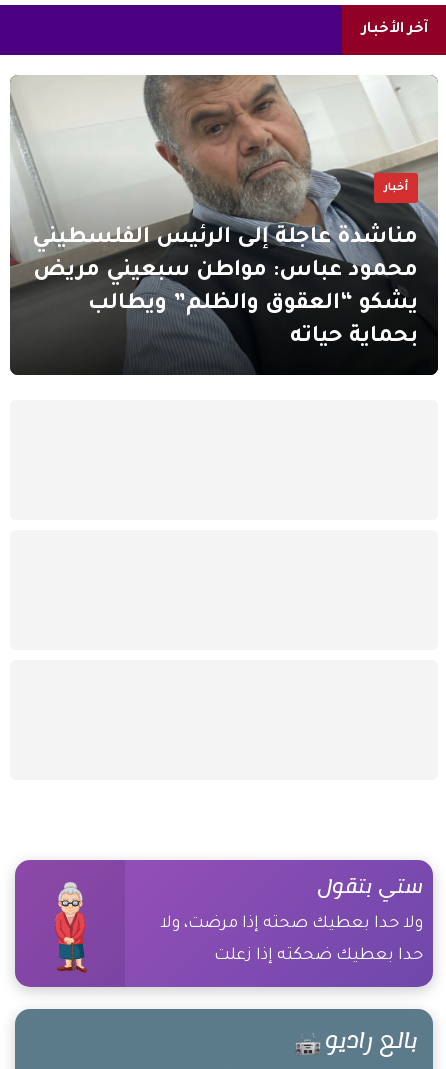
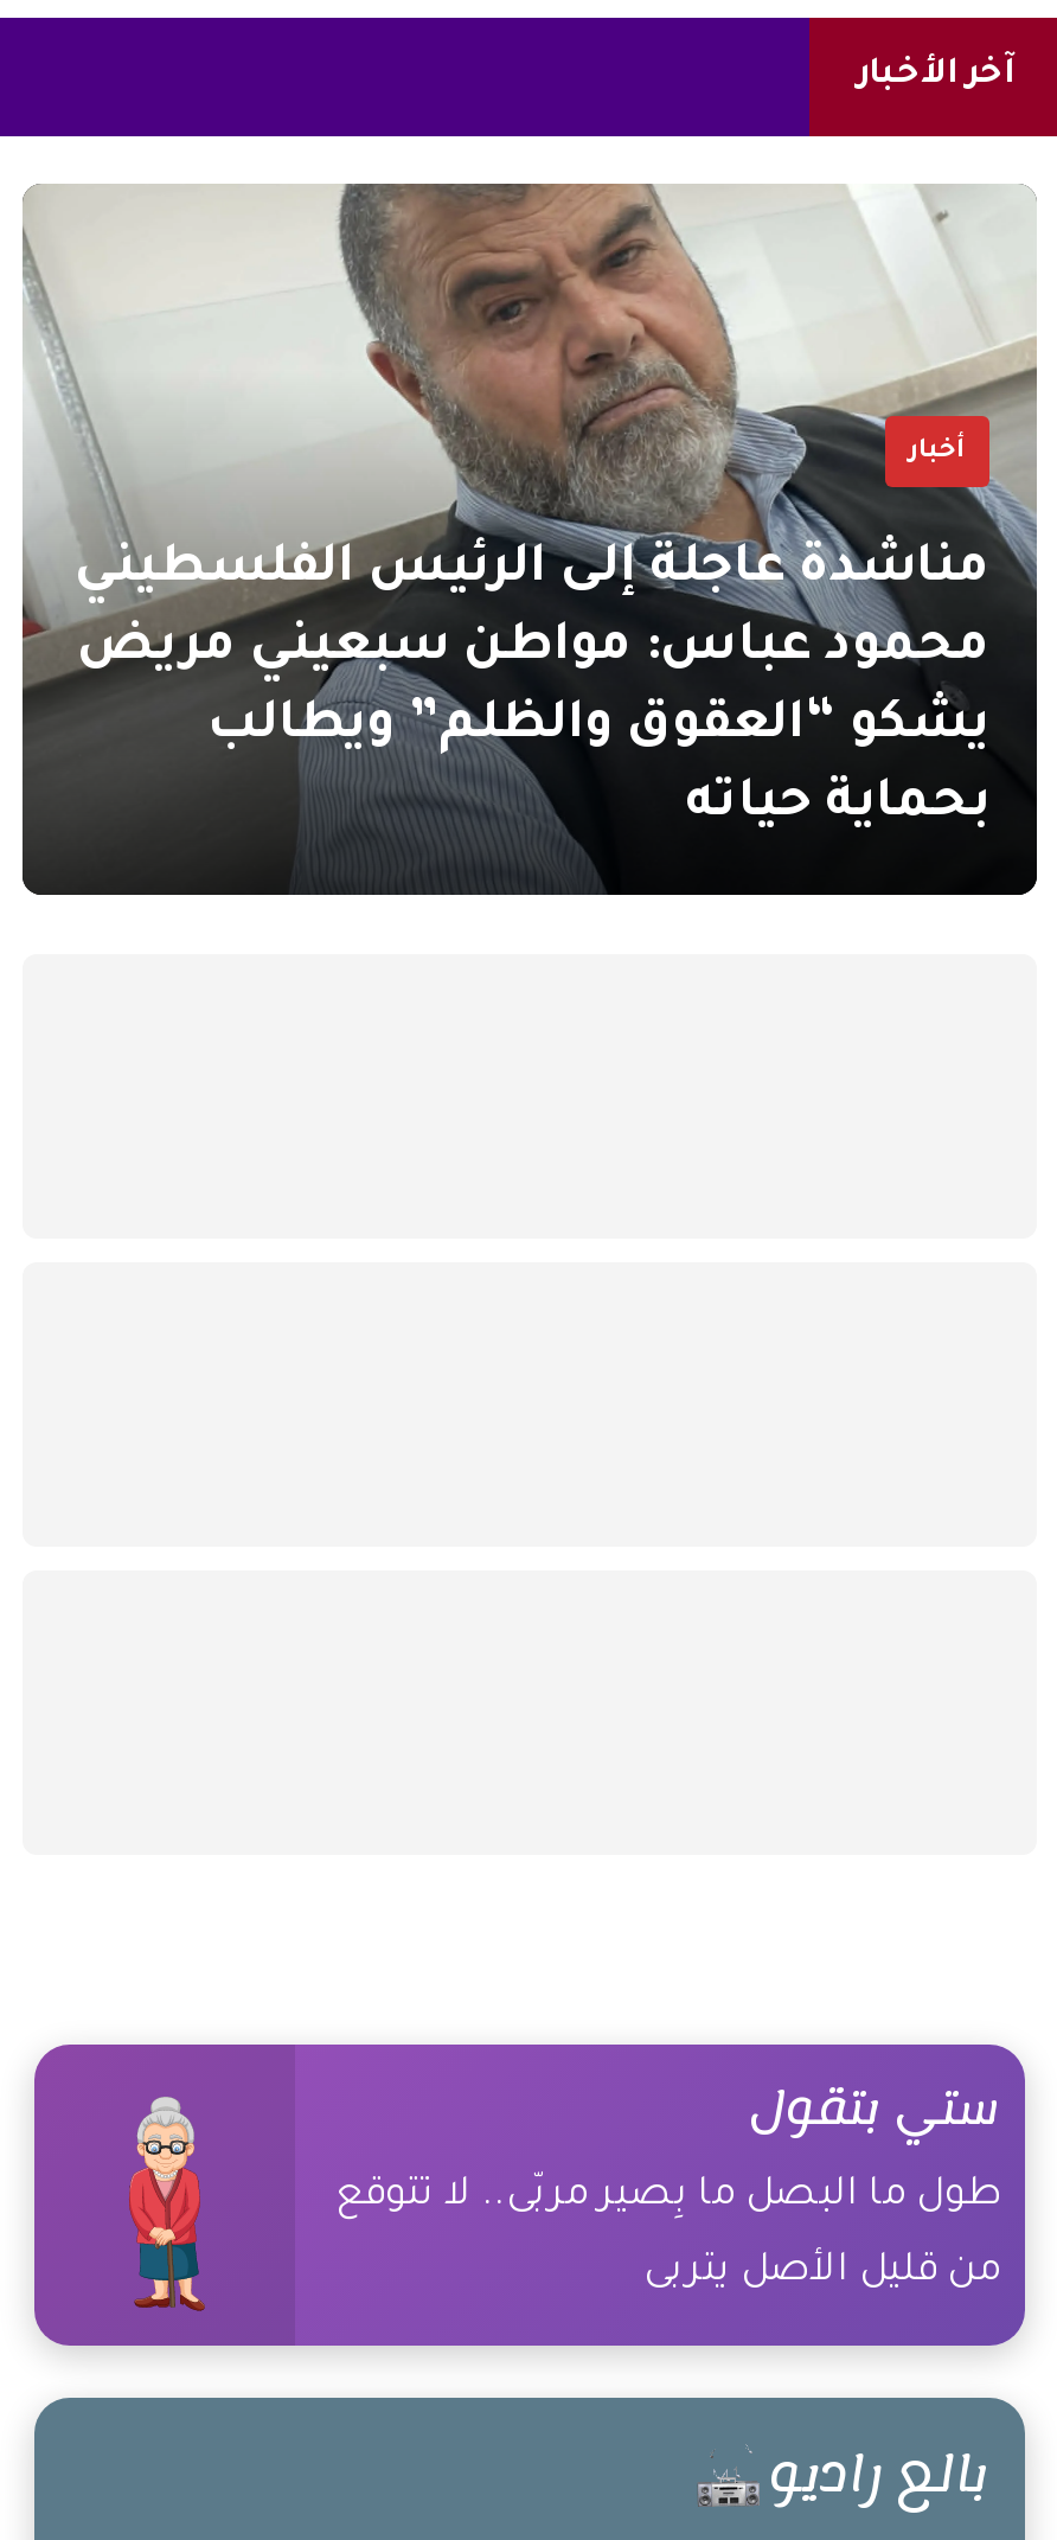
- ولا حدا بعطيك صحته إذا مرضت، ولا
+ طول ما البصل ما بِصير مربّى.. لا تتوقع

- حدا بعطيك ضحكته إذا زعلت
+ من قليل الأصل يتربى
